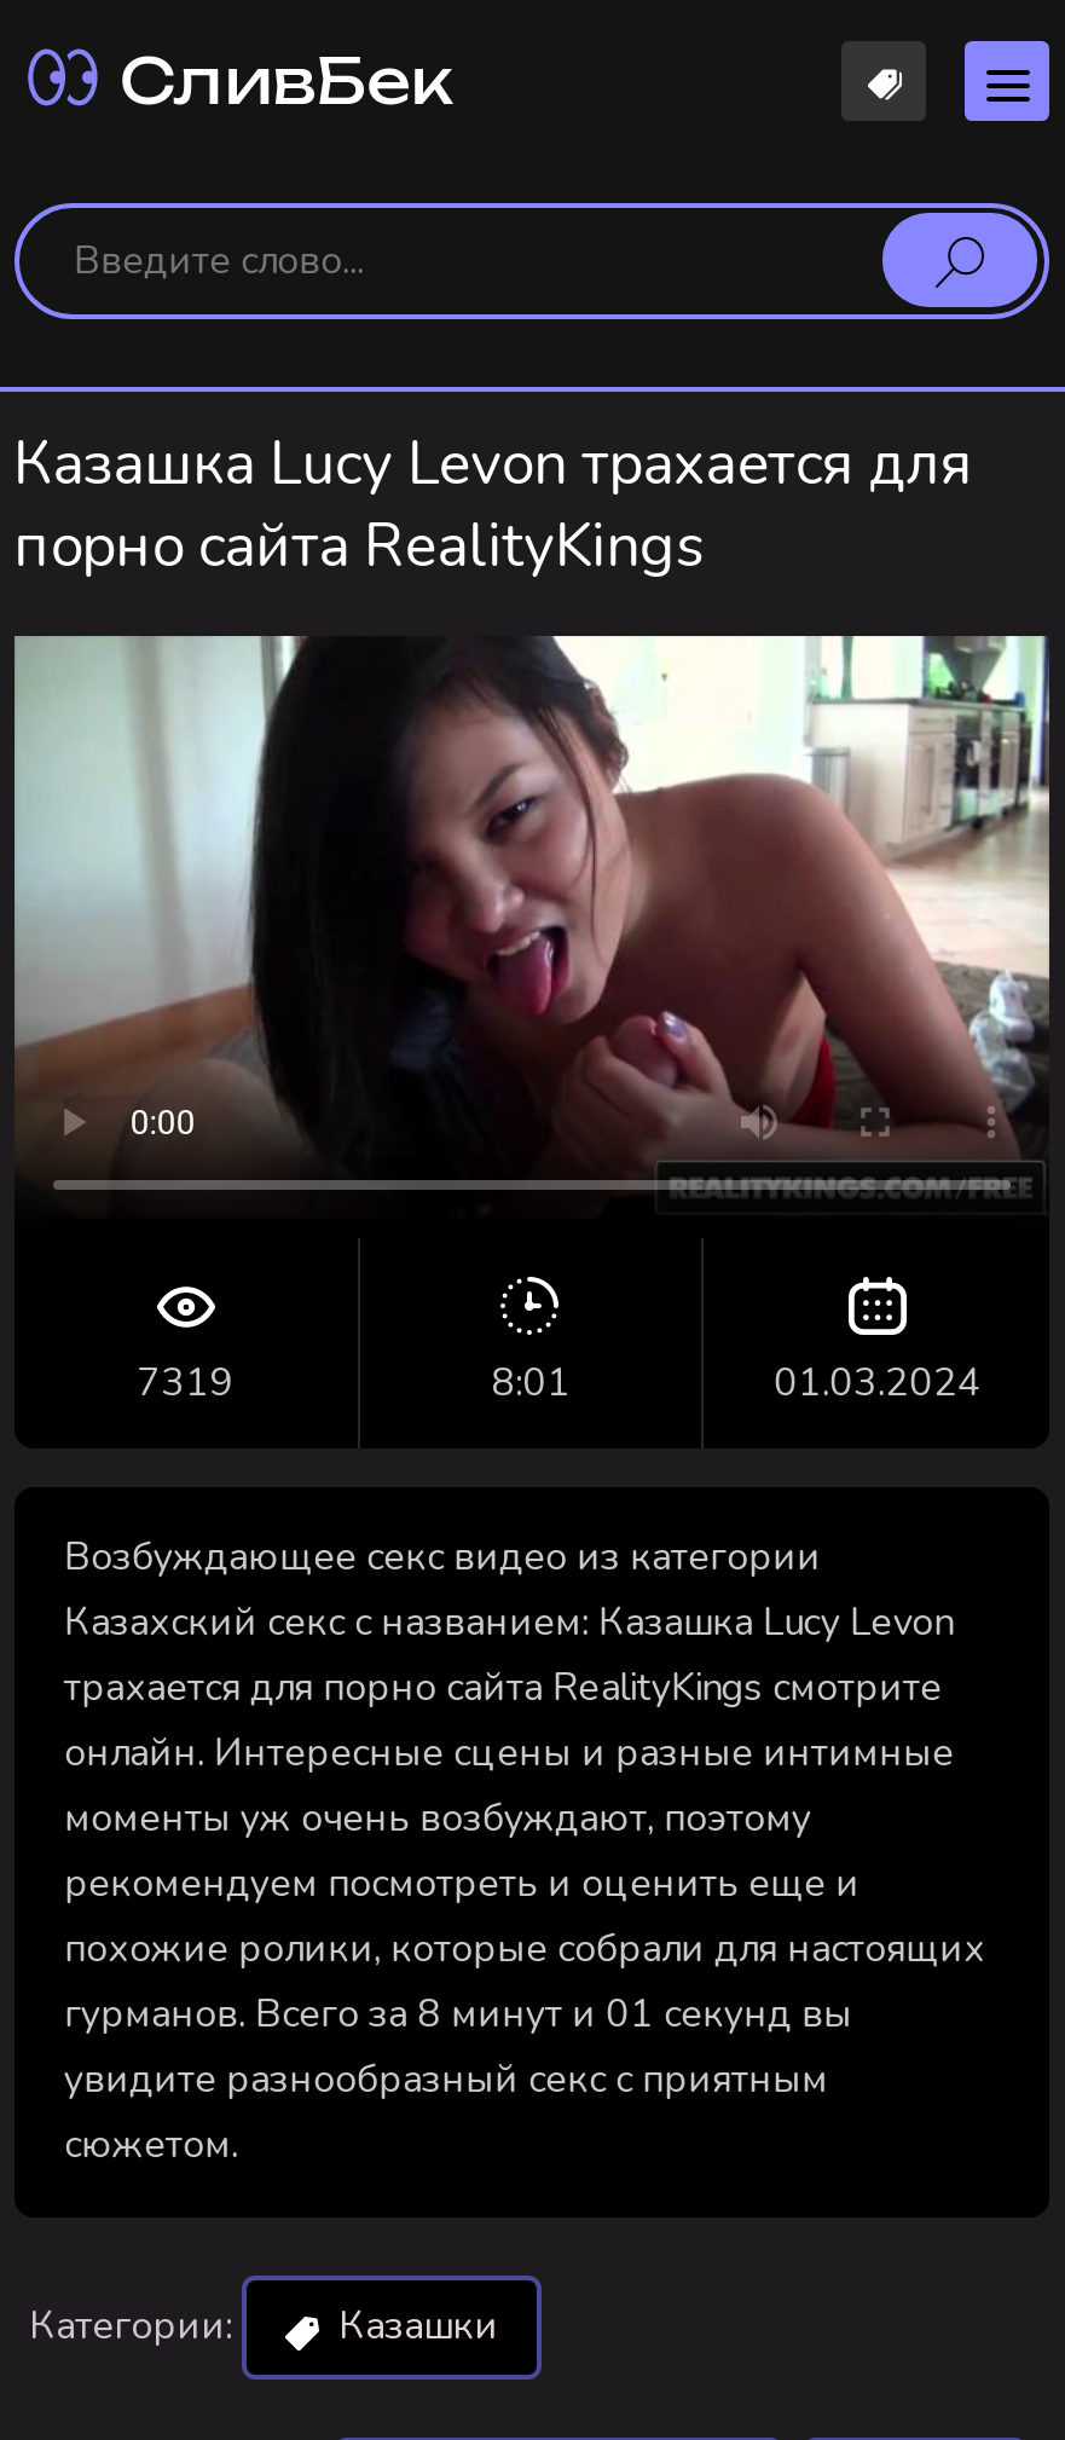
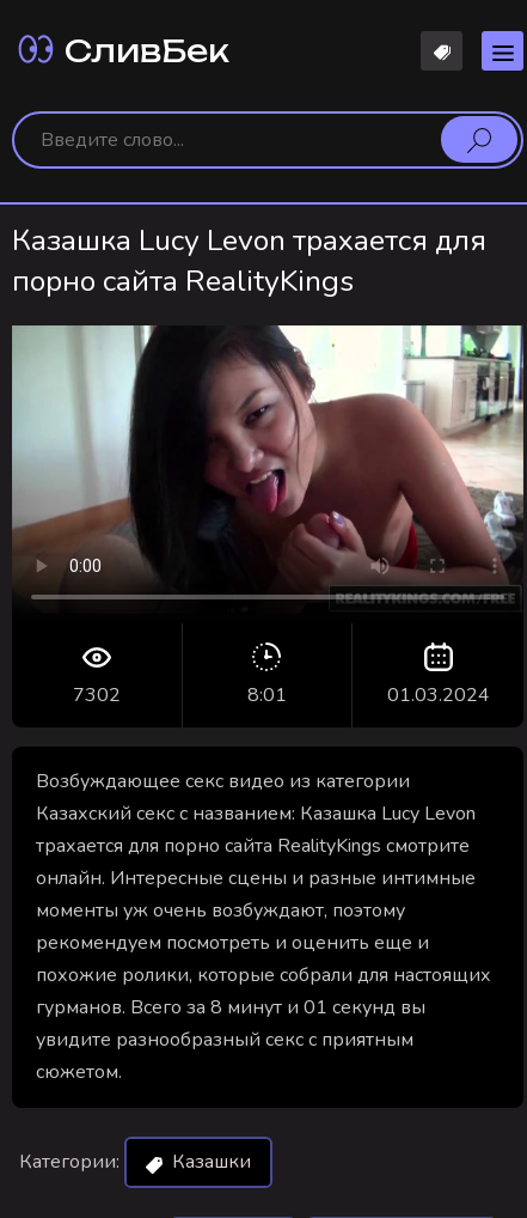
- 7319
+ 7302
